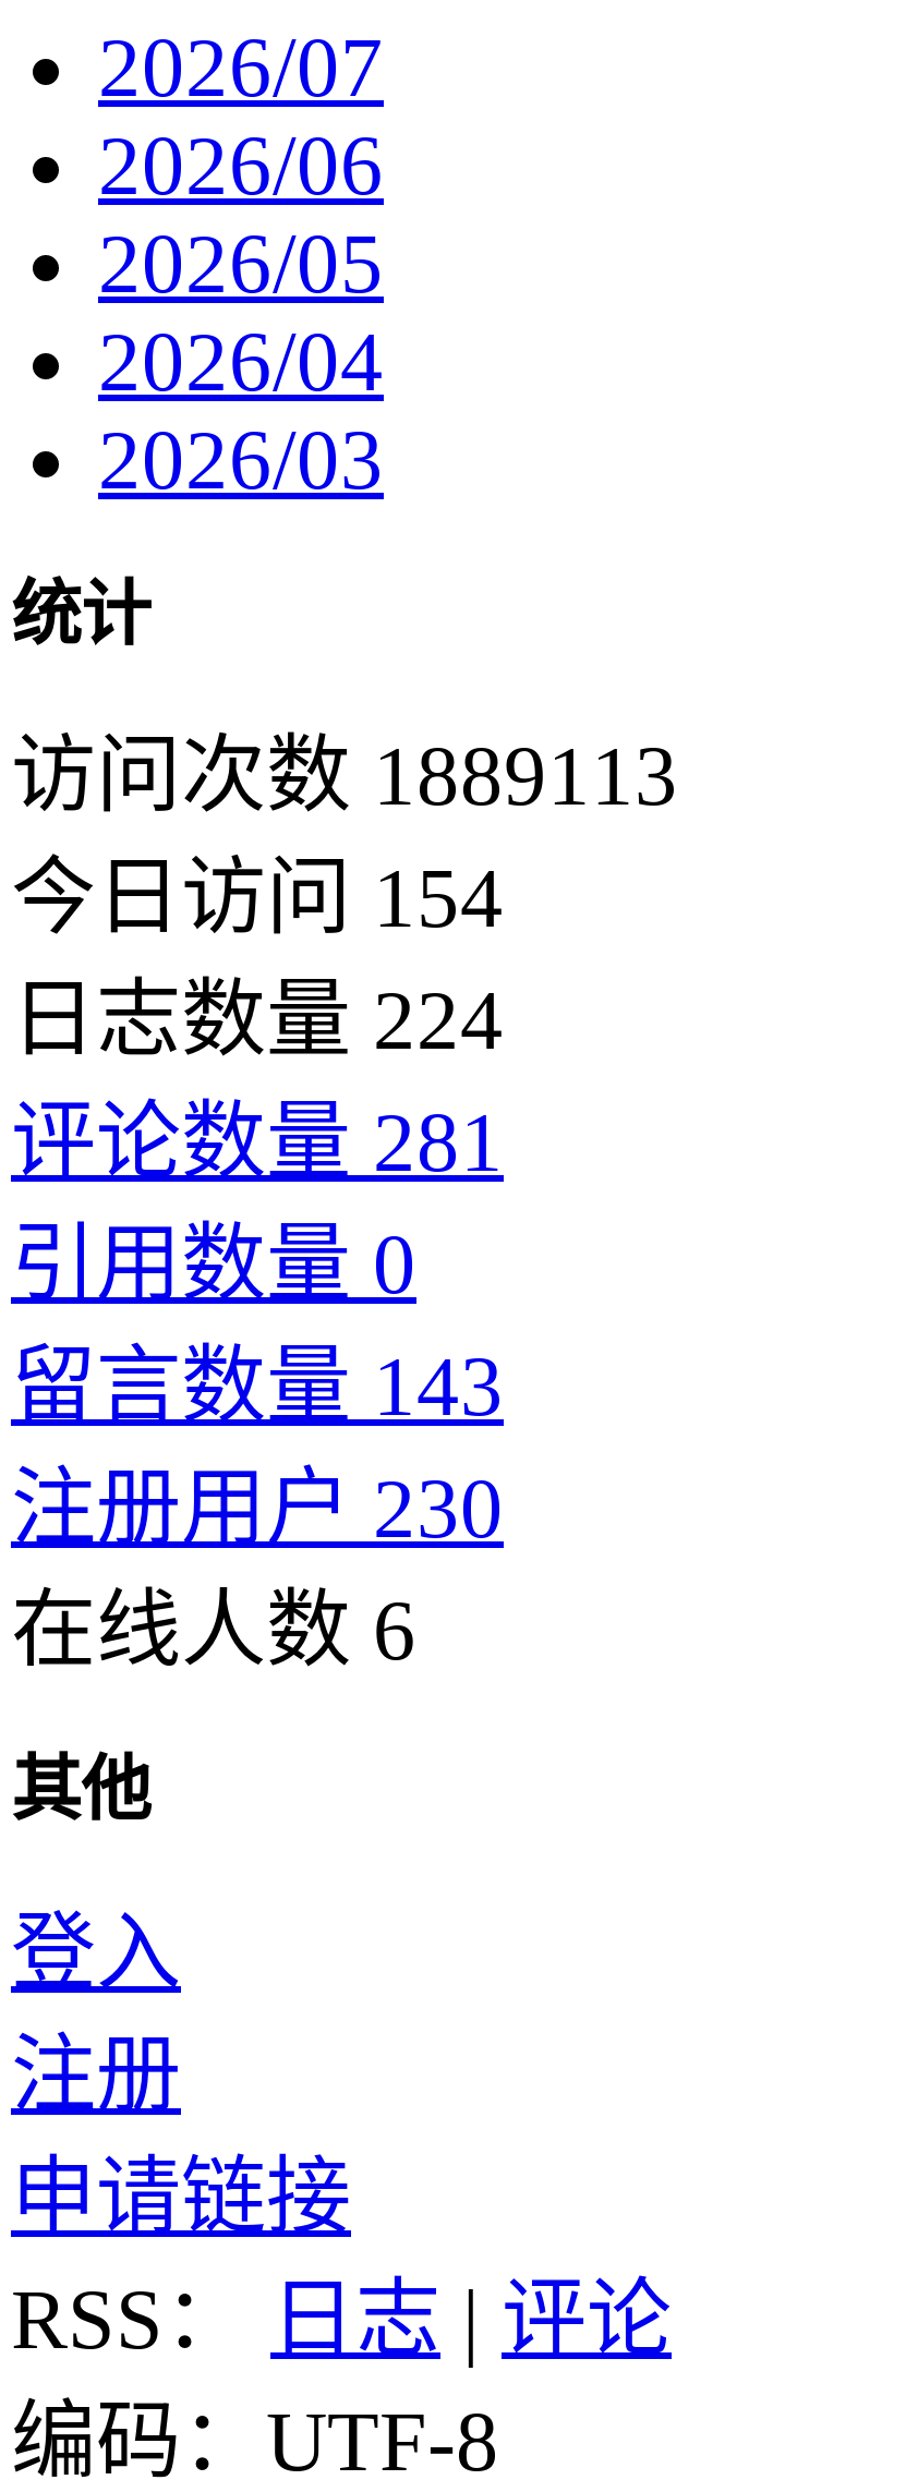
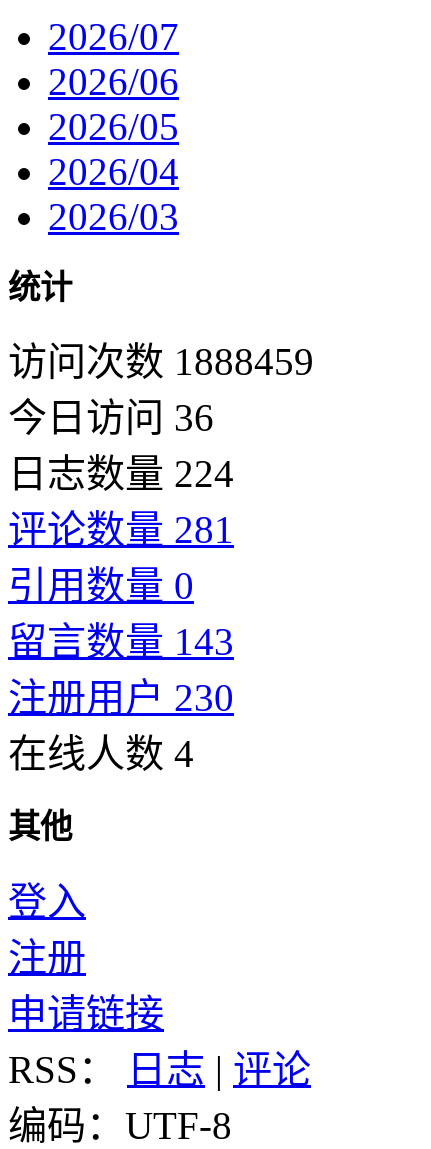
- 访问次数 1889113
+ 访问次数 1888459

- 今日访问 154
+ 今日访问 36

- 在线人数 6
+ 在线人数 4
